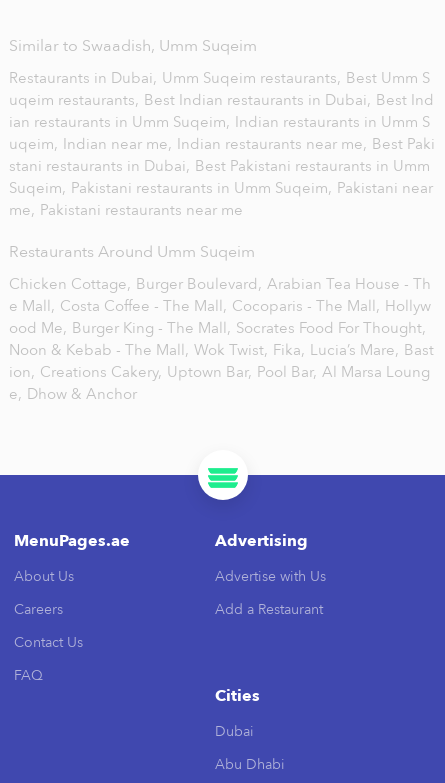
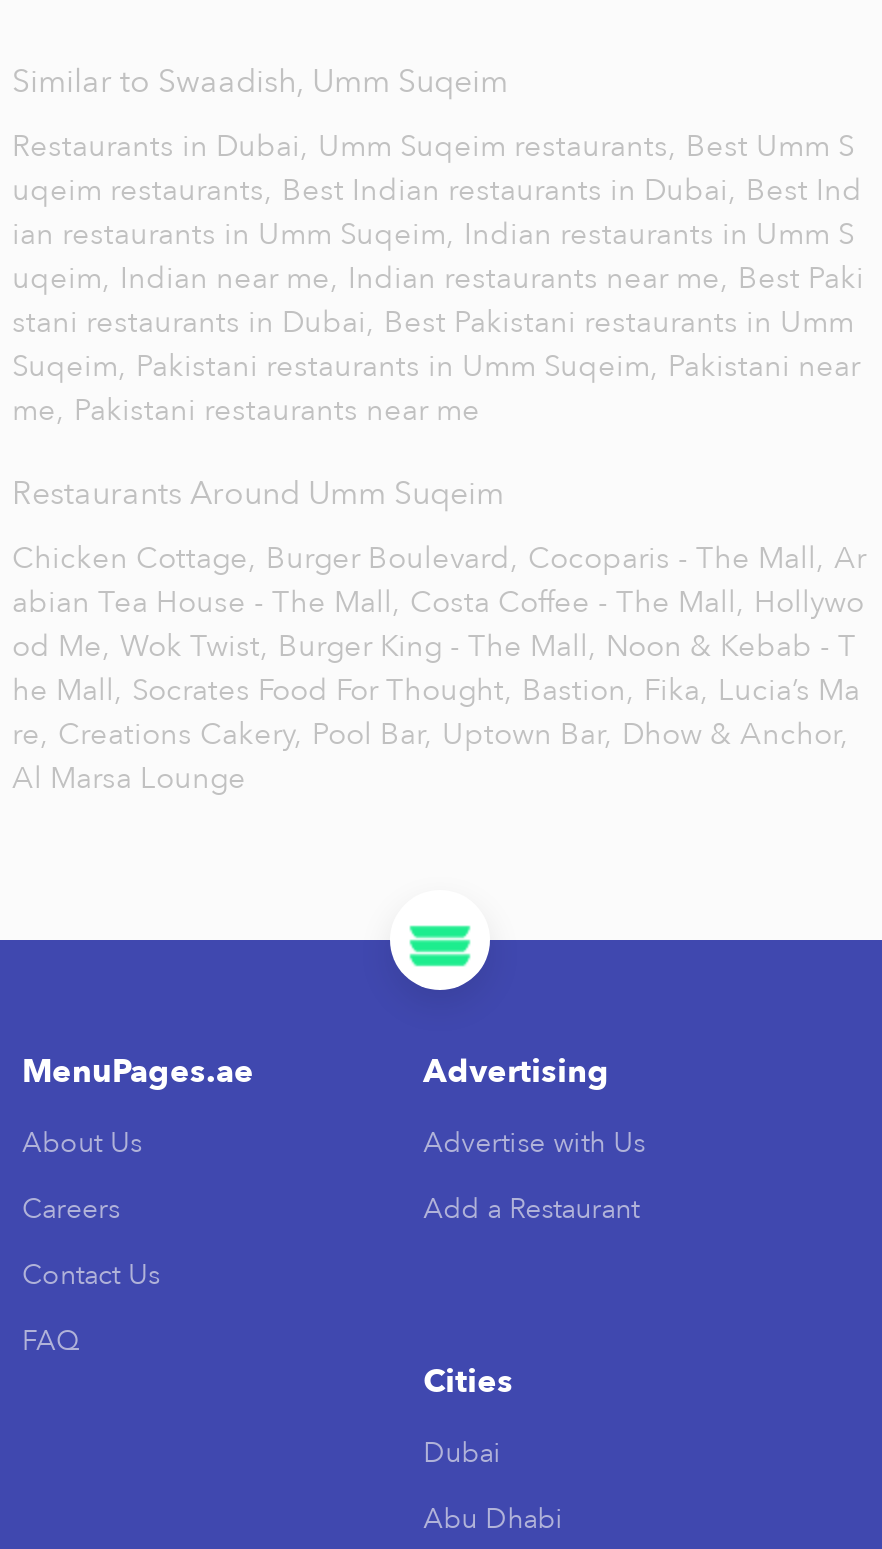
- Chicken Cottage, Burger Boulevard, Arabian Tea House - Th
- e Mall, Costa Coffee - The Mall, Cocoparis - The Mall, Hollyw
- ood Me, Burger King - The Mall, Socrates Food For Thought,
- Noon & Kebab - The Mall, Wok Twist, Fika, Lucia’s Mare, Bast
- ion, Creations Cakery, Uptown Bar, Pool Bar, Al Marsa Loung
- e, Dhow & Anchor
+ Chicken Cottage, Burger Boulevard, Cocoparis - The Mall, Ar
+ abian Tea House - The Mall, Costa Coffee - The Mall, Hollywo
+ od Me, Wok Twist, Burger King - The Mall, Noon & Kebab - T
+ he Mall, Socrates Food For Thought, Bastion, Fika, Lucia’s Ma
+ re, Creations Cakery, Pool Bar, Uptown Bar, Dhow & Anchor,
+ Al Marsa Lounge
